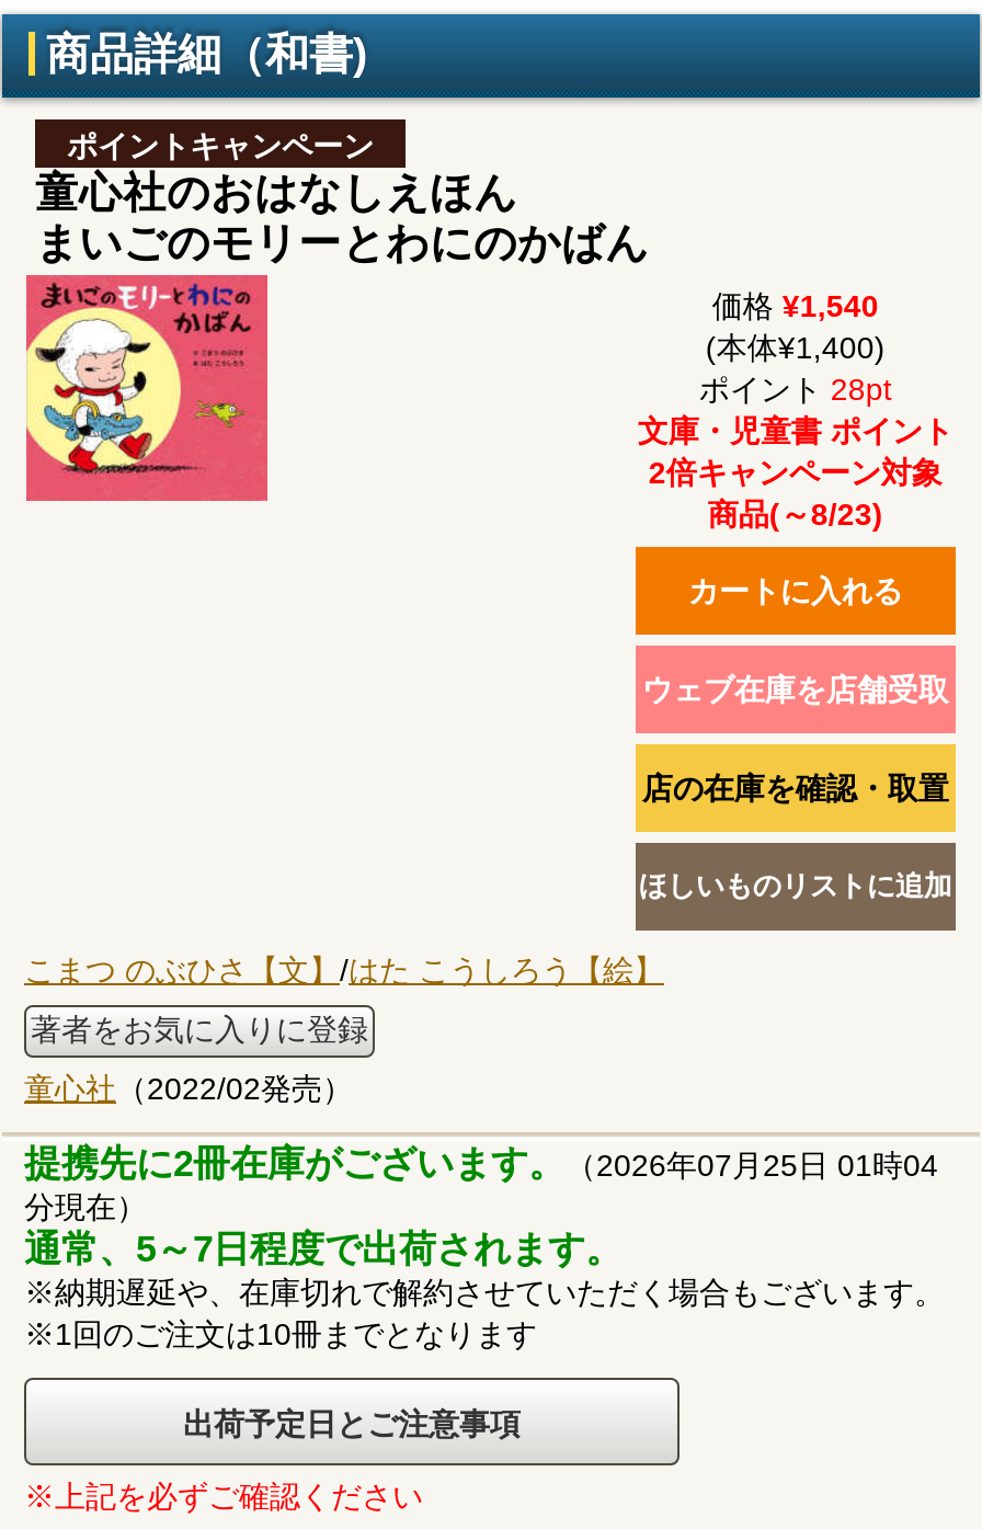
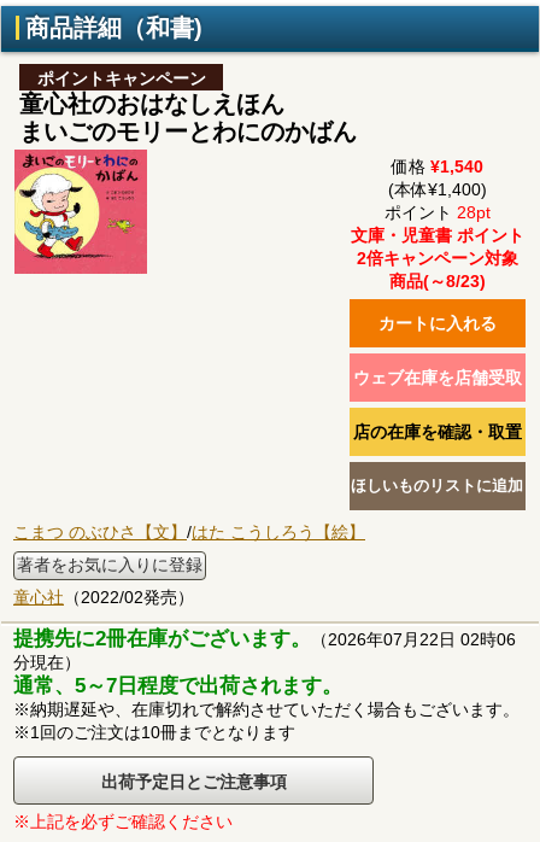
- 提携先に2冊在庫がございます。（2026年07月25日 01時04
+ 提携先に2冊在庫がございます。（2026年07月22日 02時06
